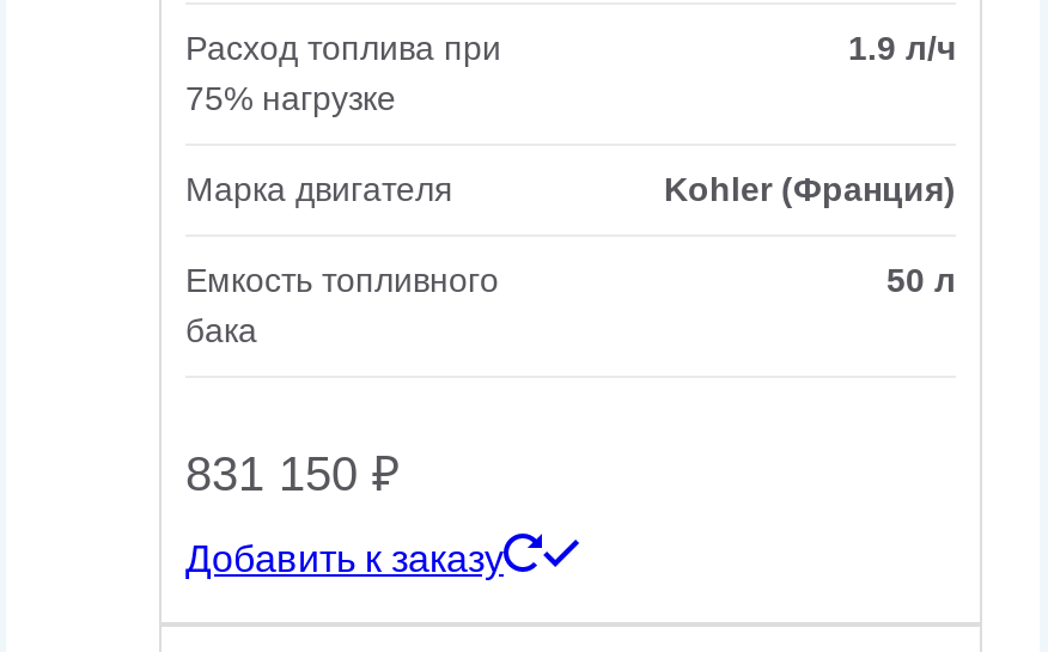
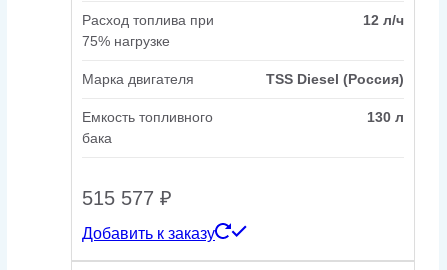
- 1.9 л/ч
+ 12 л/ч

- Kohler (Франция)
+ TSS Diesel (Россия)

- 50 л
+ 130 л

- 831 150 ₽
+ 515 577 ₽
